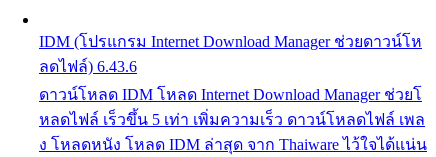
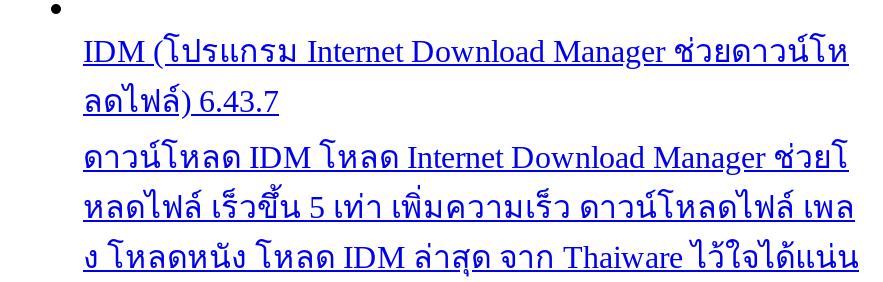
- ลดไฟล์) 6.43.6
+ ลดไฟล์) 6.43.7
